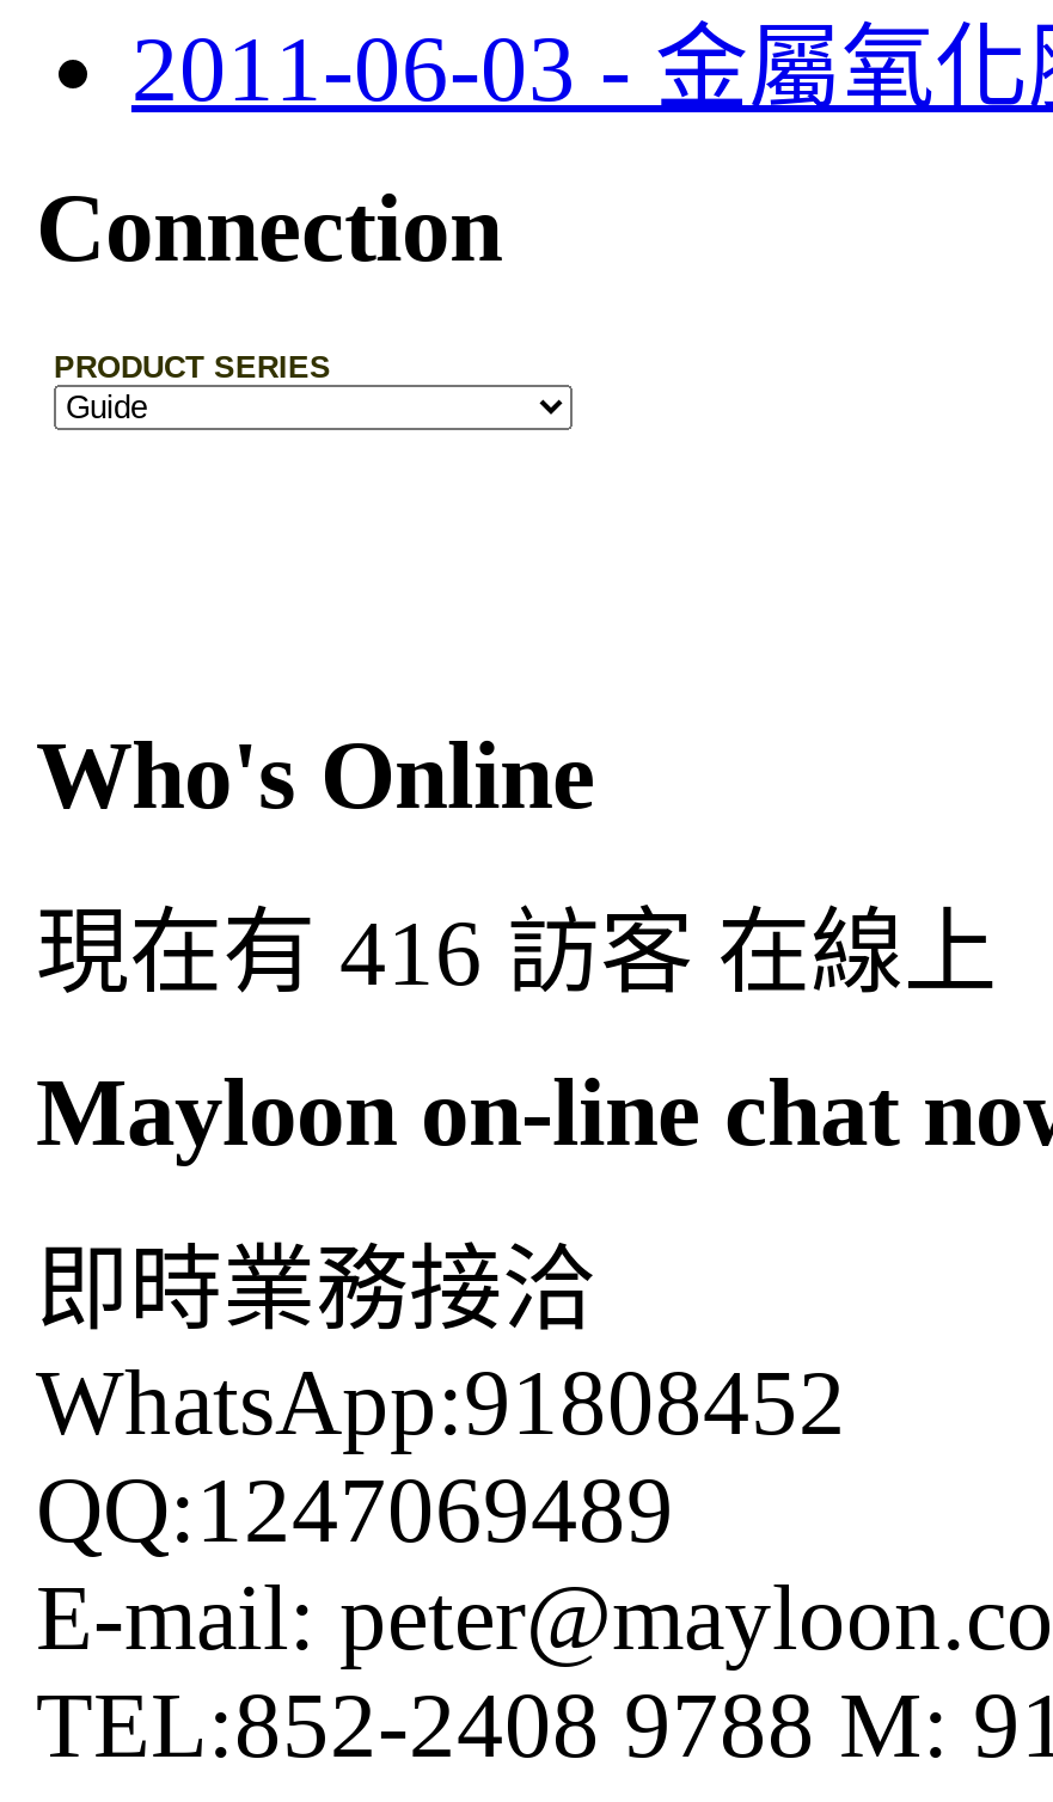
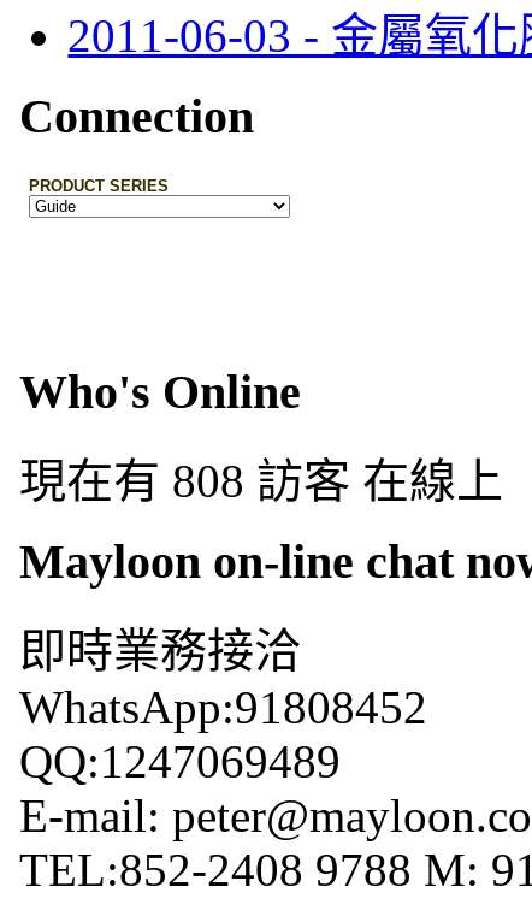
- 現在有 416 訪客 在線上
+ 現在有 808 訪客 在線上
